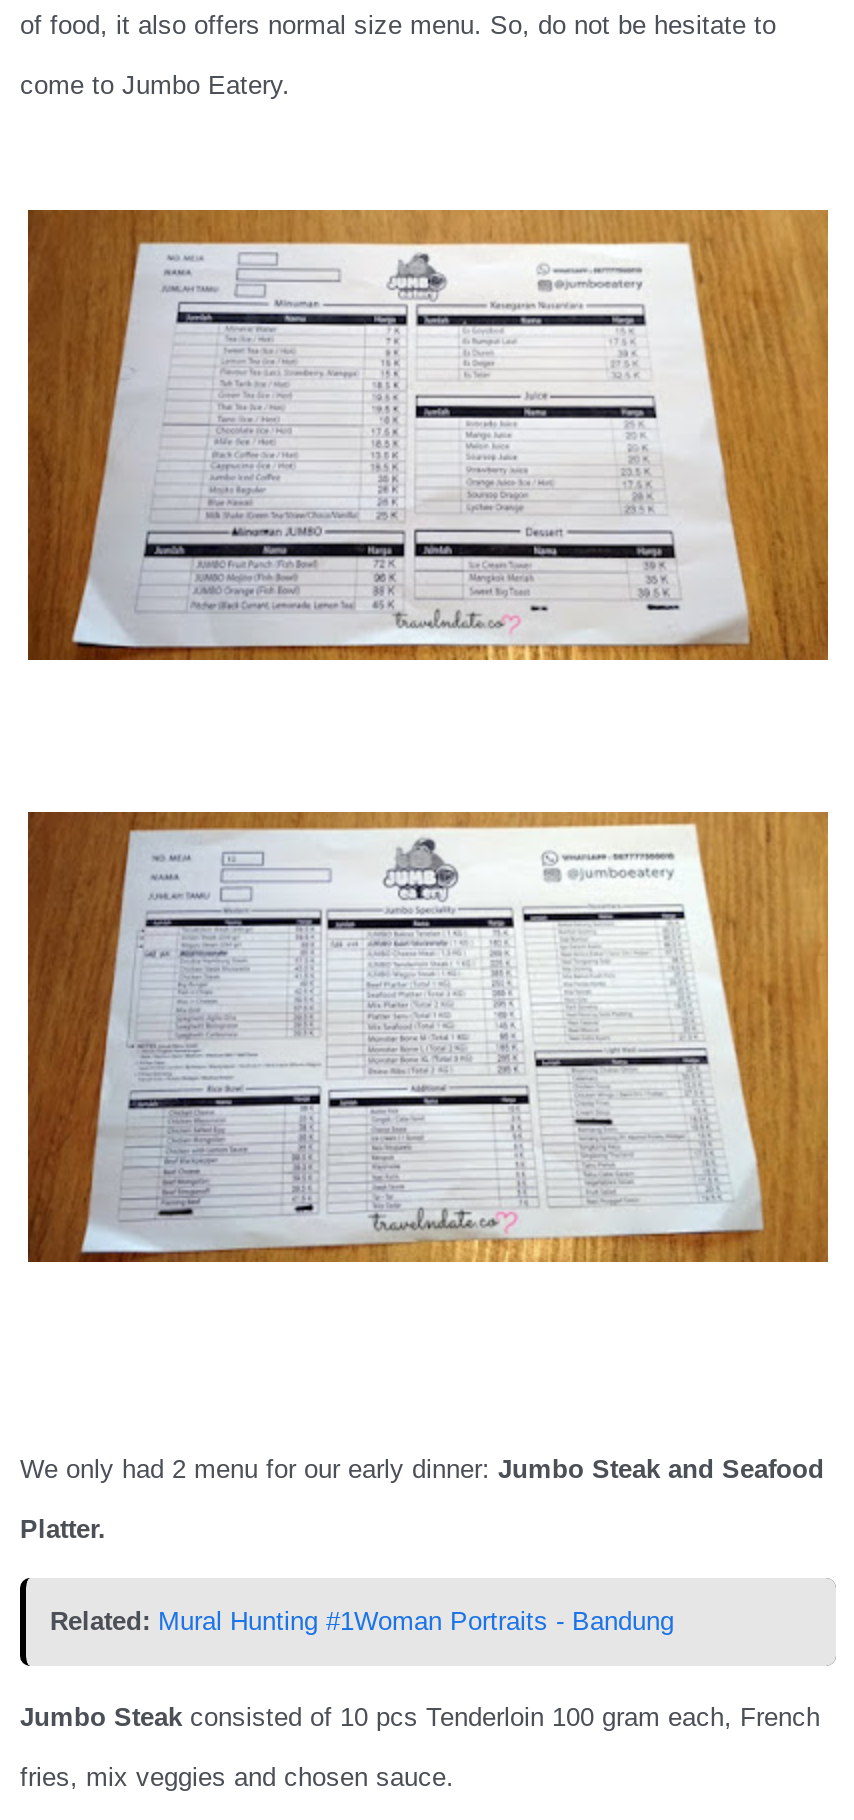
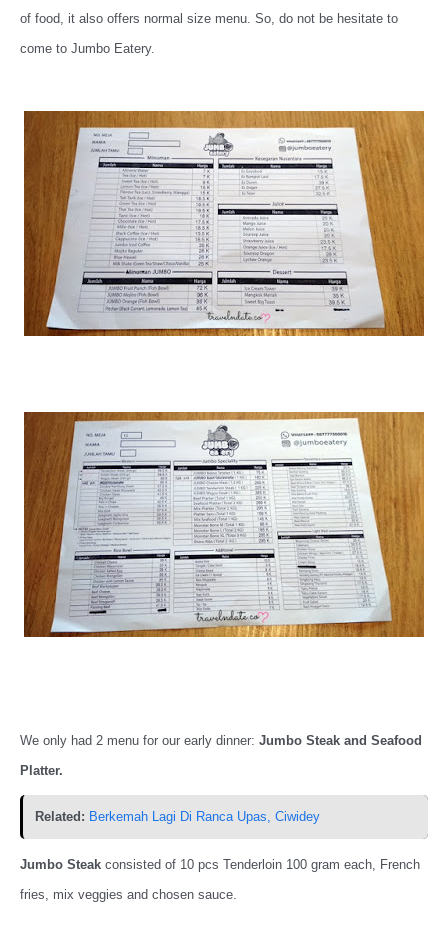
- Related: Mural Hunting #1Woman Portraits - Bandung
+ Related: Berkemah Lagi Di Ranca Upas, Ciwidey
